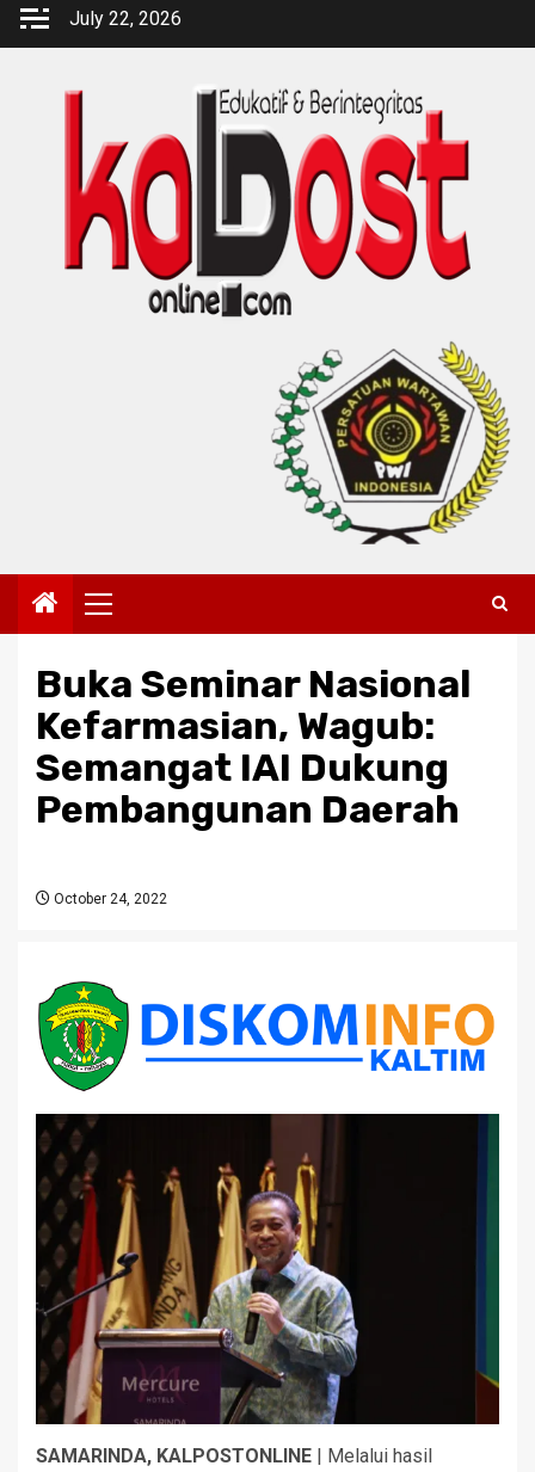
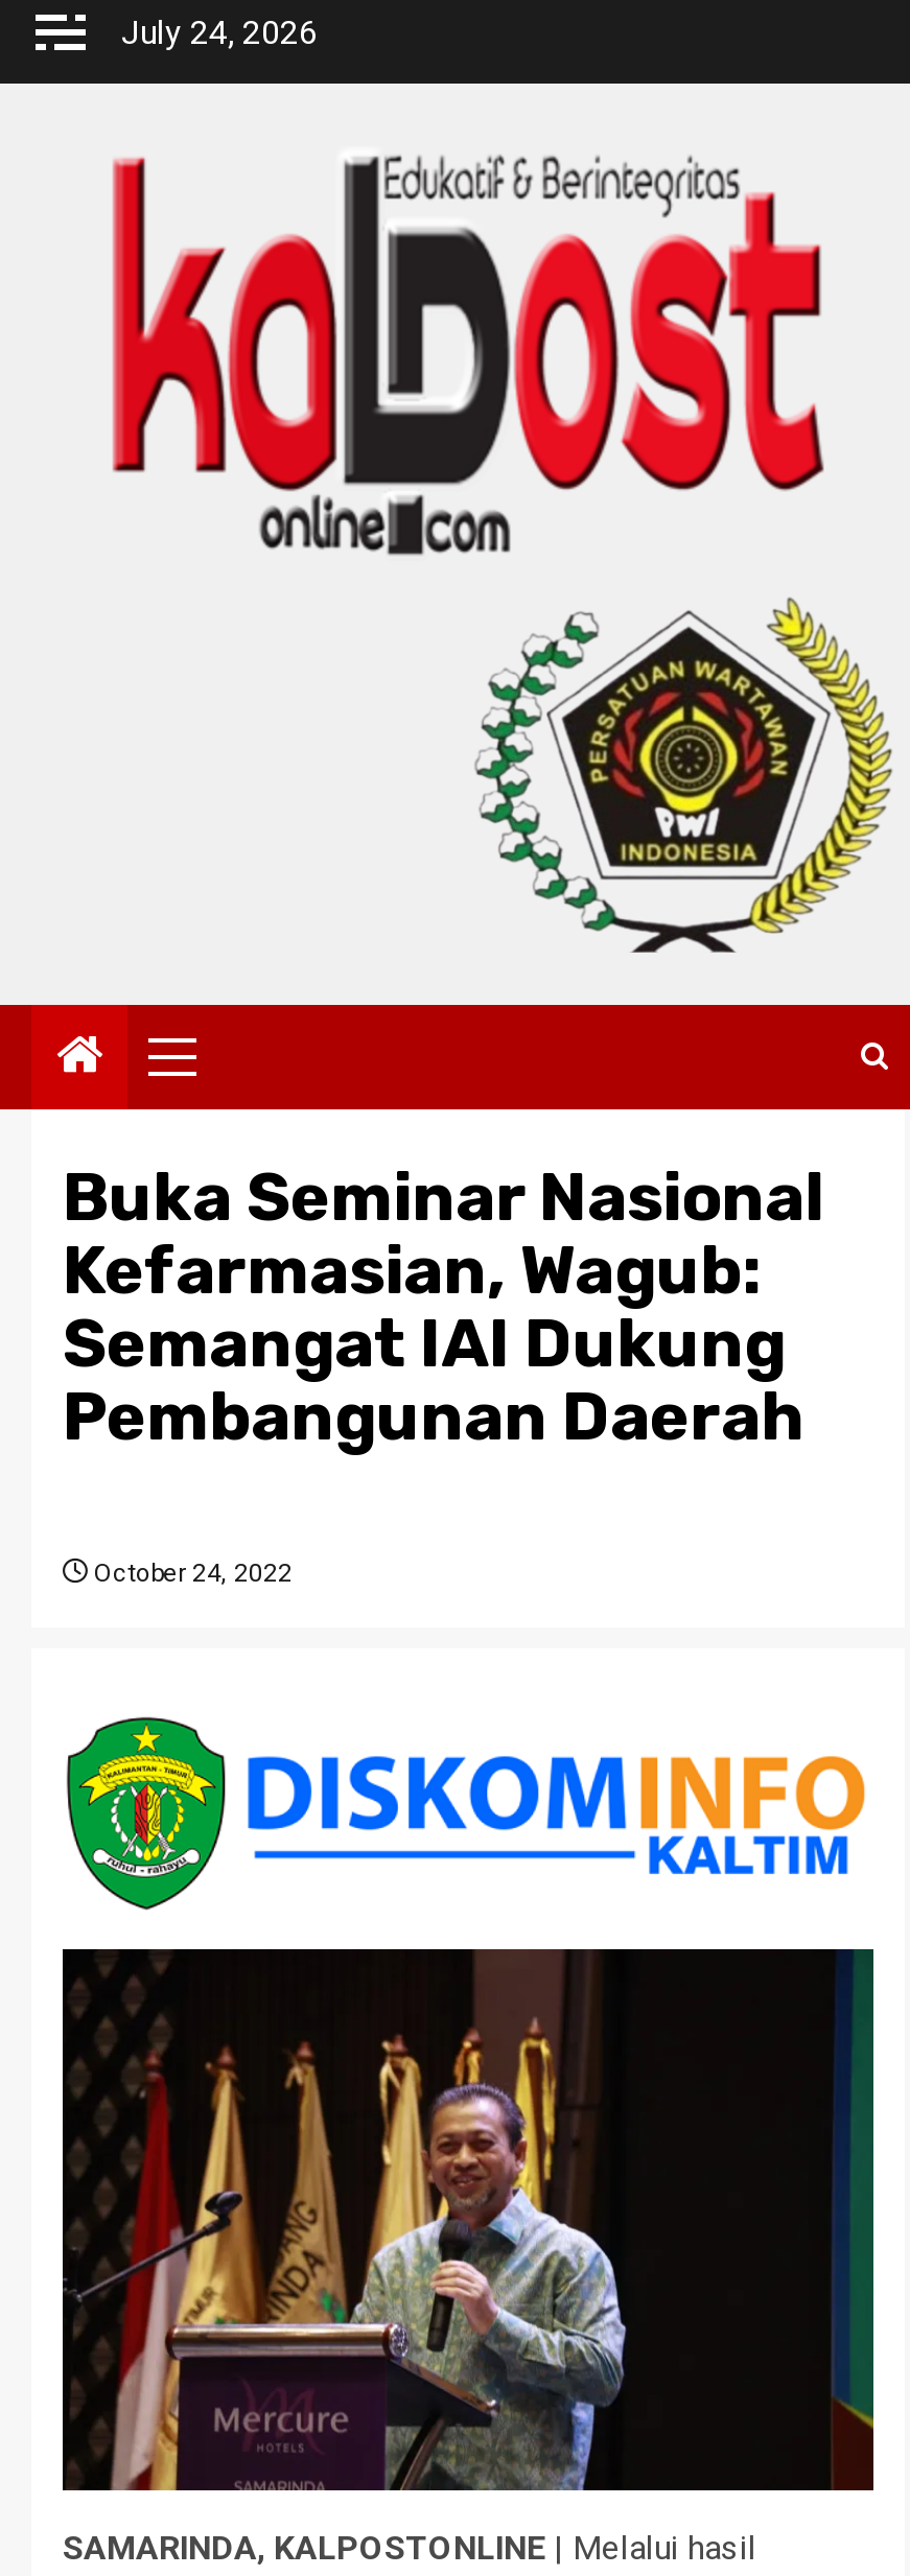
- July 22, 2026
+ July 24, 2026
